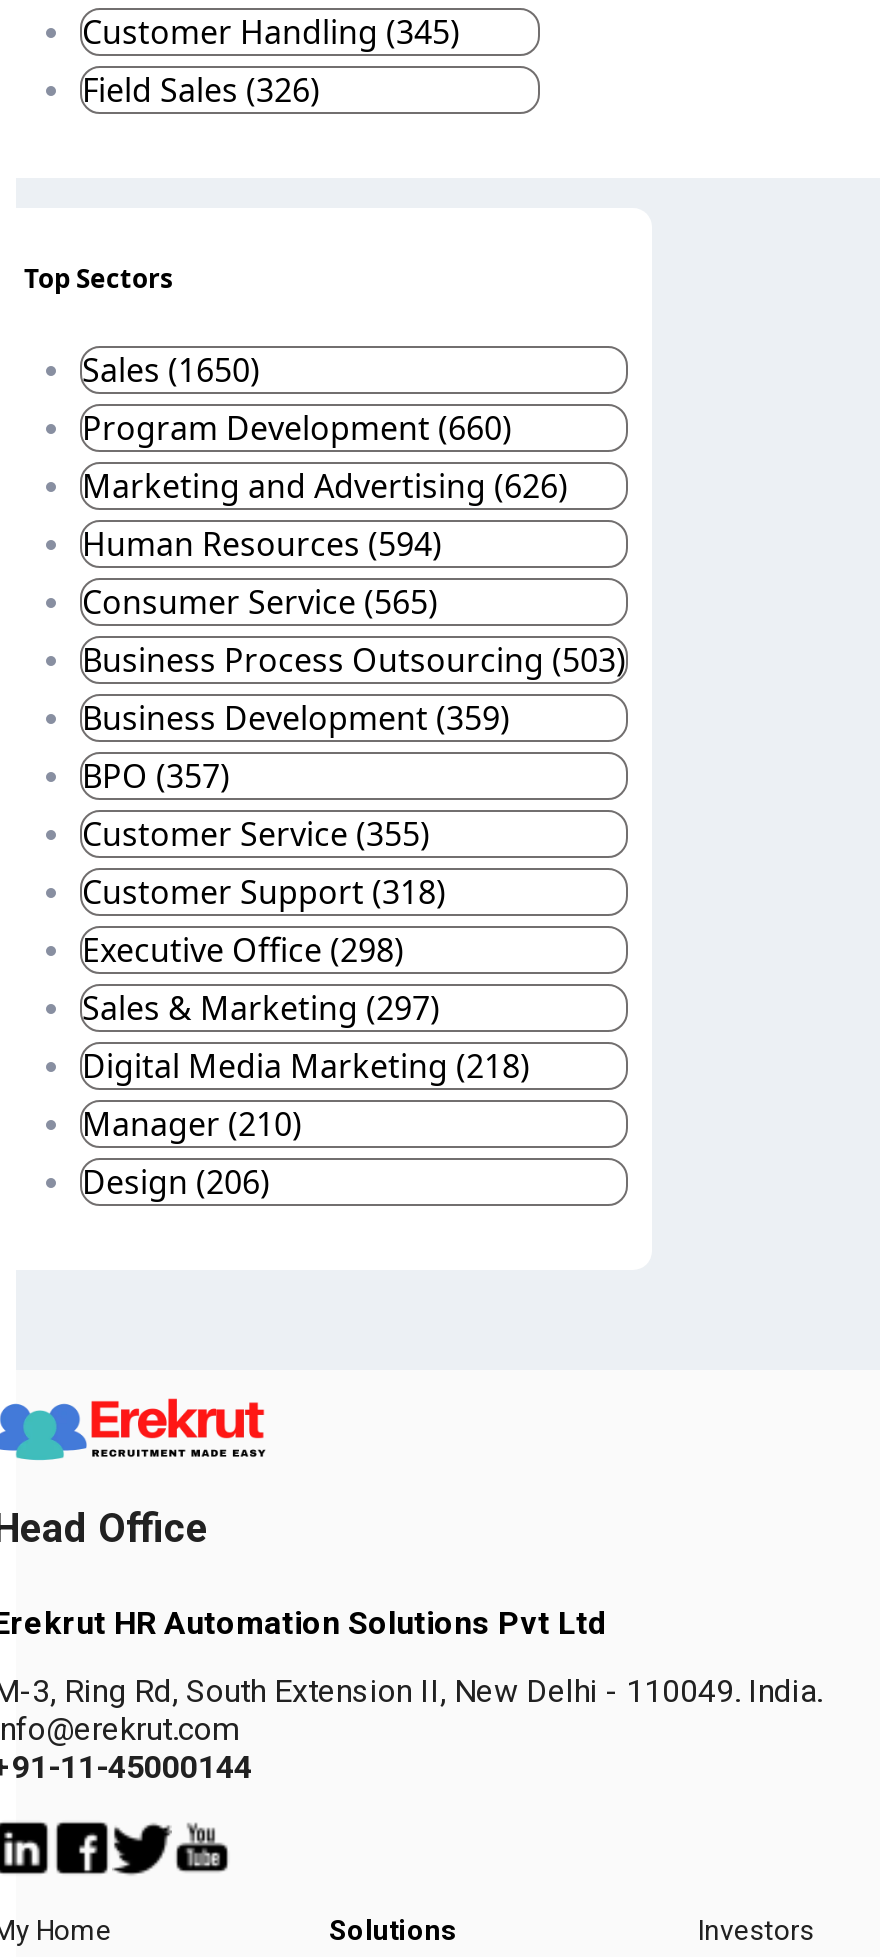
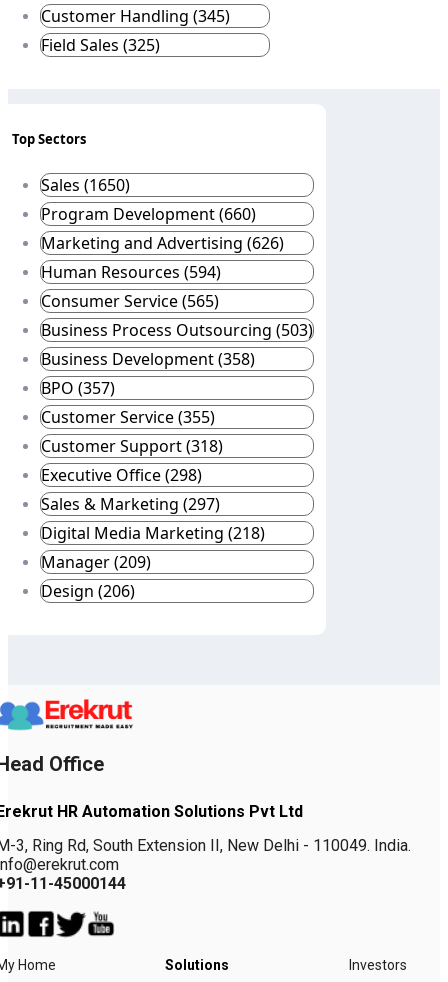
- Field Sales (326)
+ Field Sales (325)

- Business Development (359)
+ Business Development (358)

- Manager (210)
+ Manager (209)
